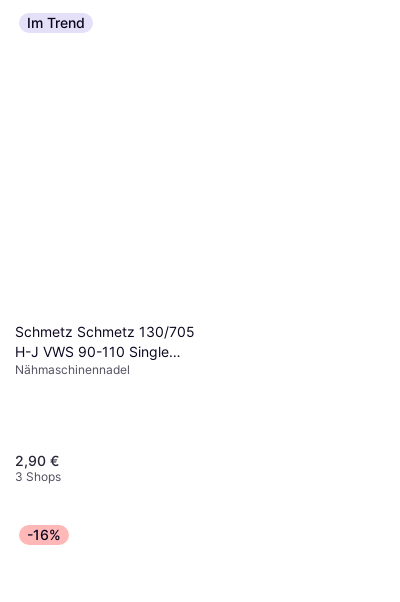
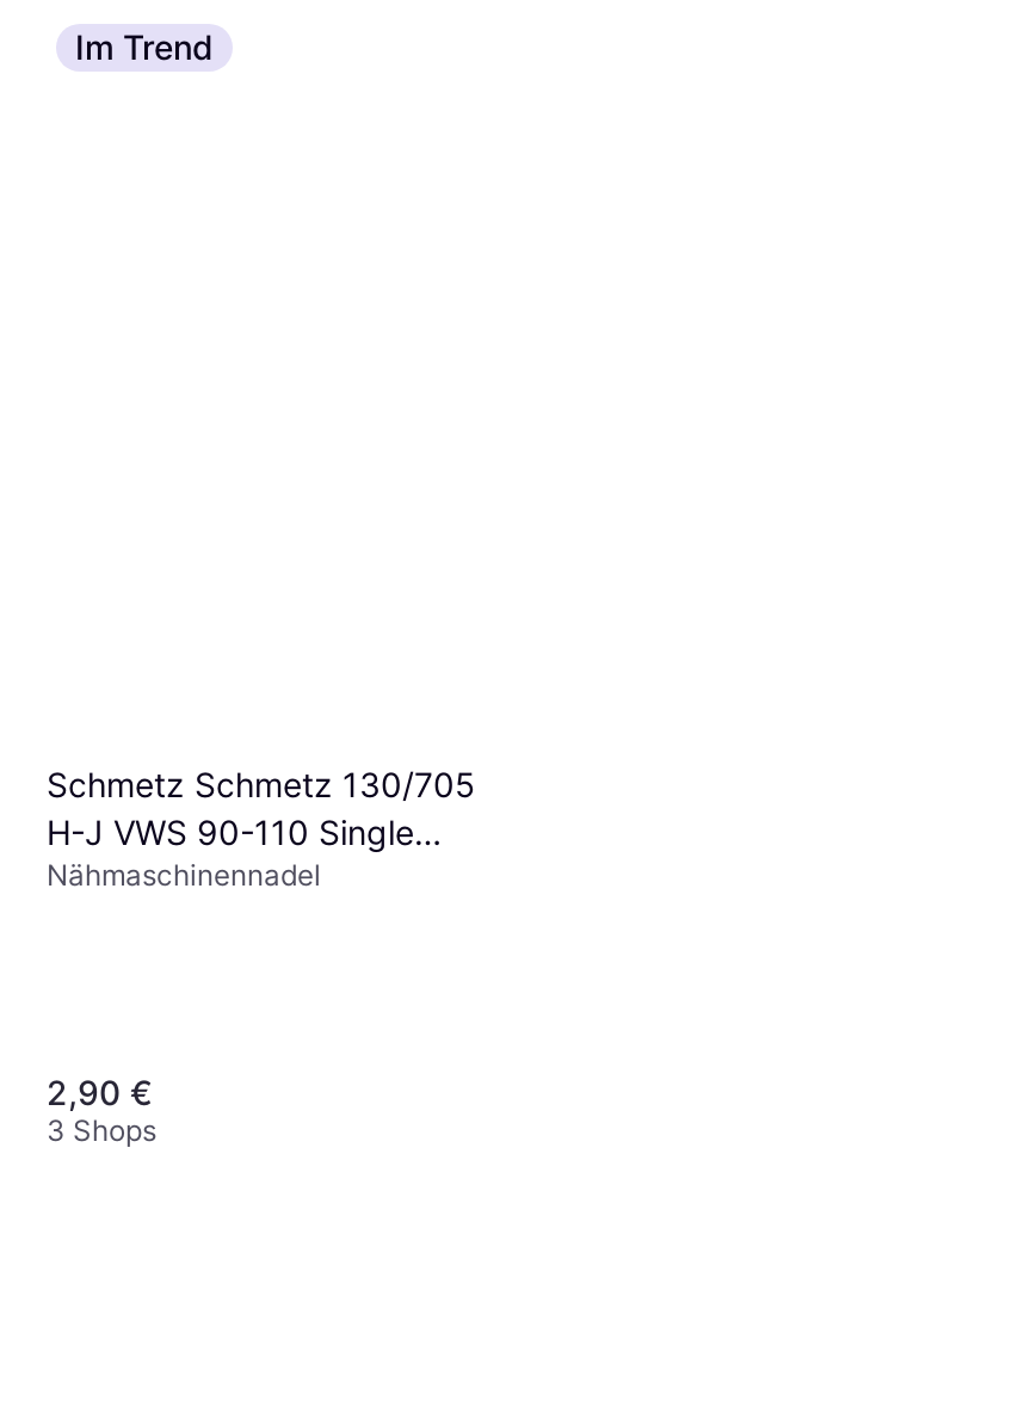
- -16%
